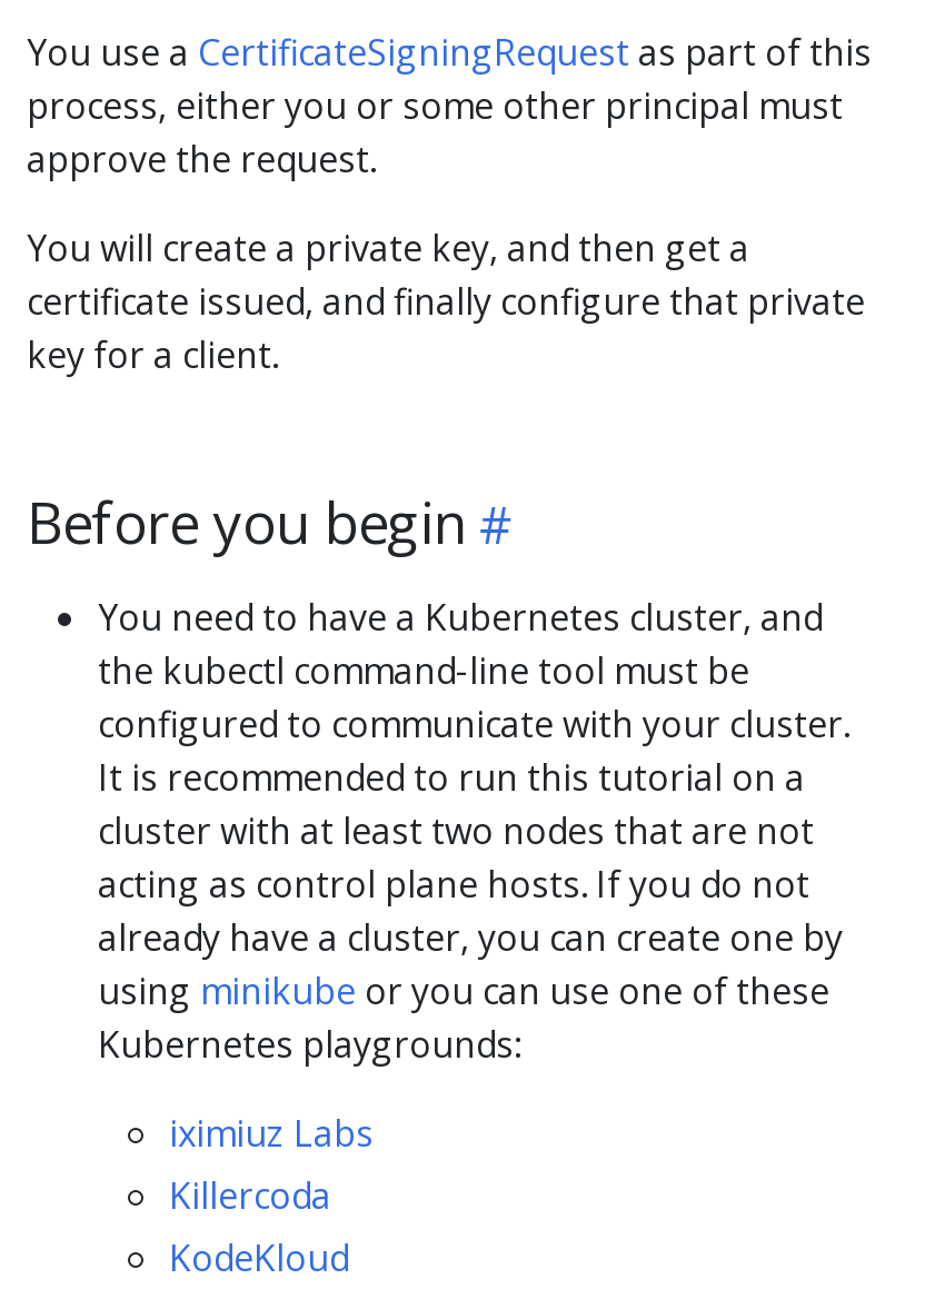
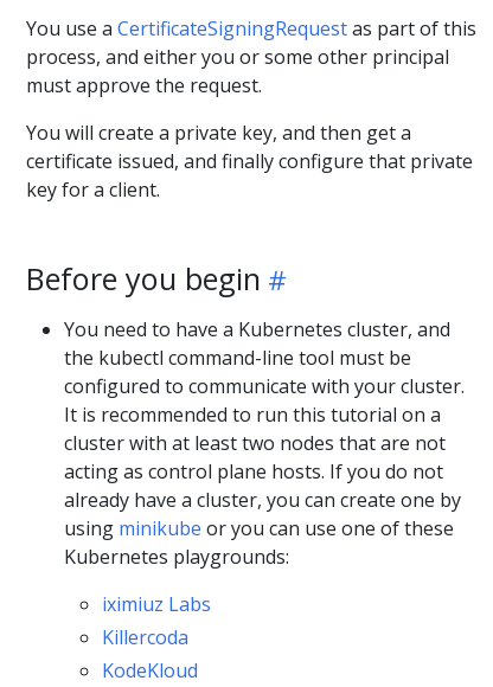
- process, either you or some other principal must
- approve the request.
+ process, and either you or some other principal
+ must approve the request.
